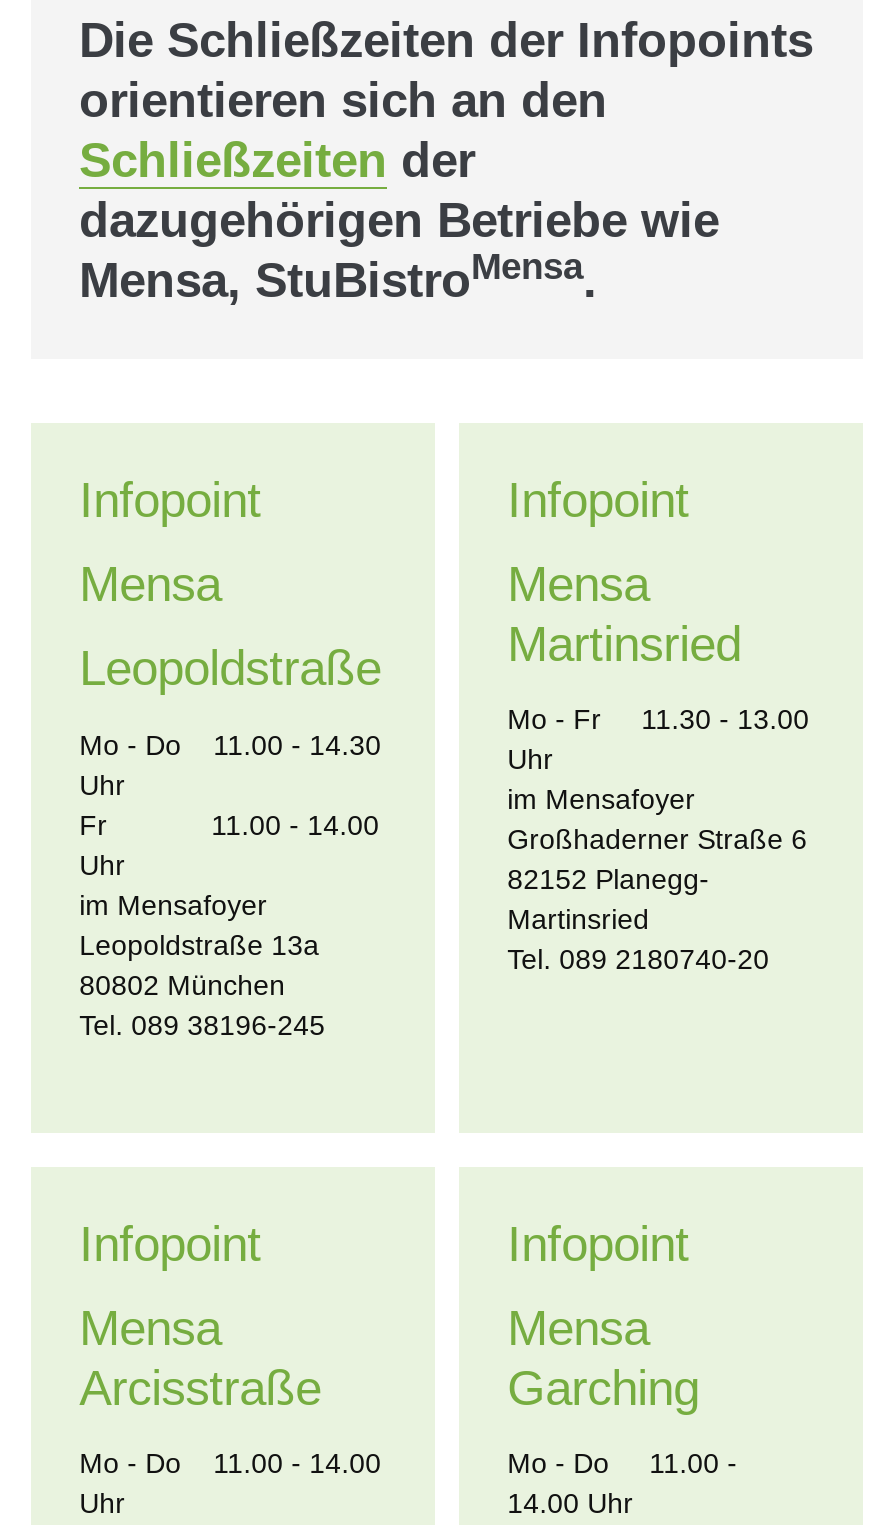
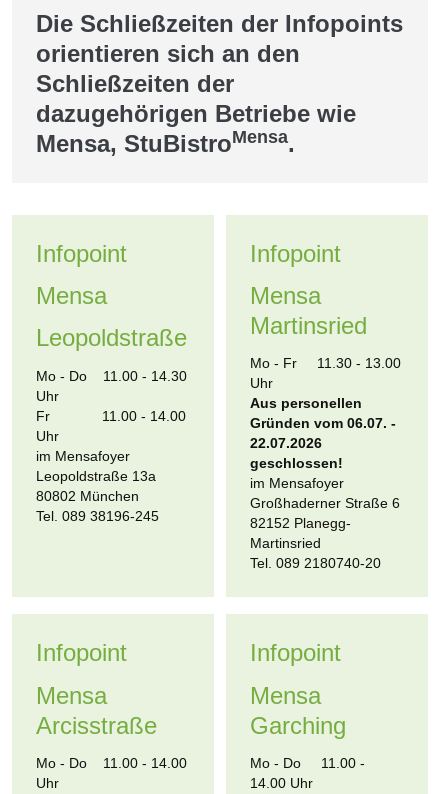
moved down: im Mensafoyer | Großhaderner Straße 6 | 82152 Planegg- | Martinsried | Tel. 089 2180740-20

+ Aus personellen
+ Gründen vom 06.07. -
+ 22.07.2026
+ geschlossen!
